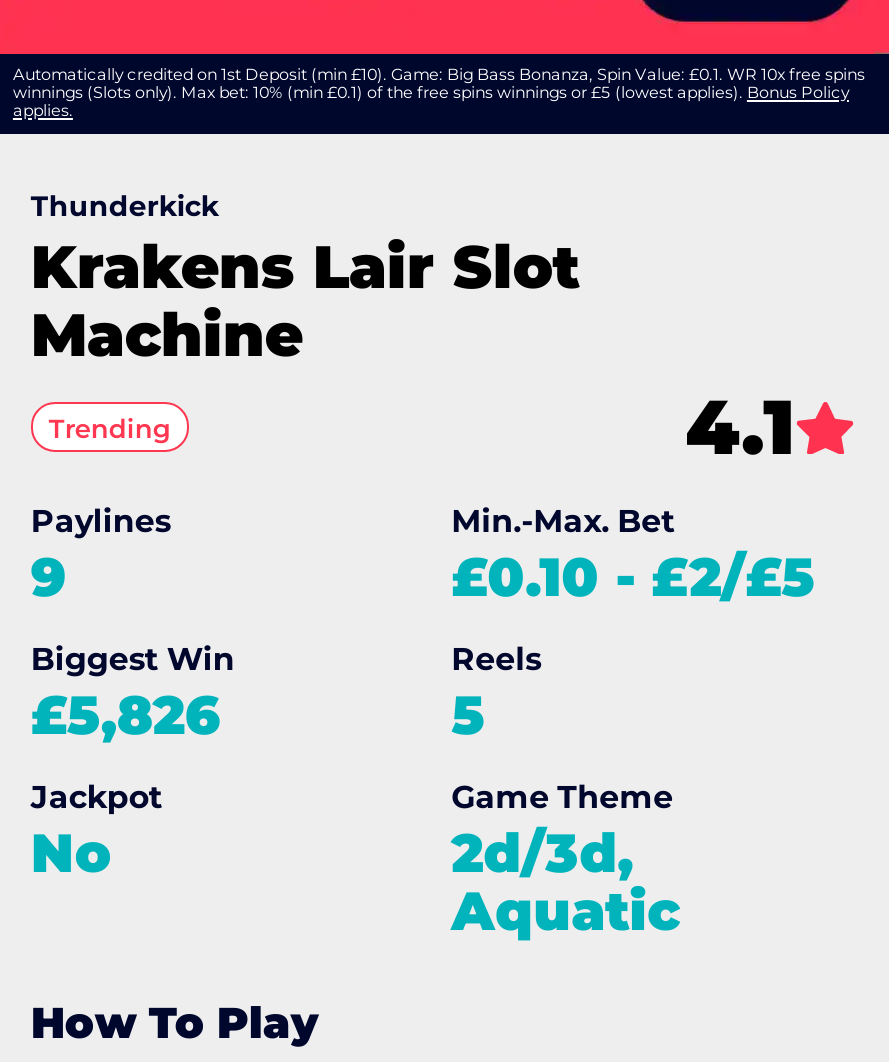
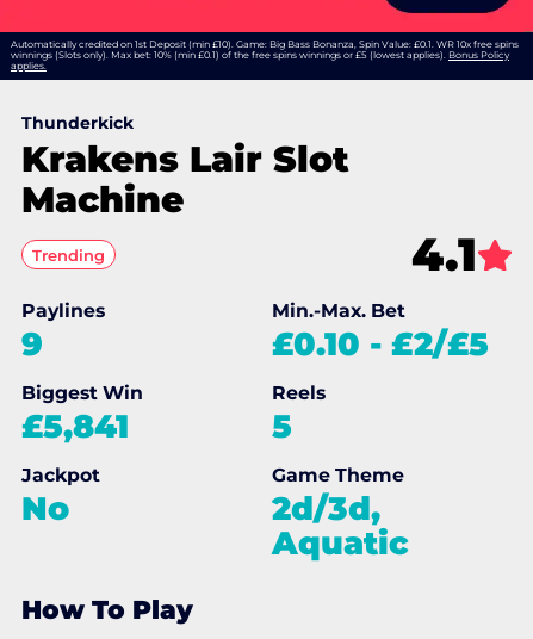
- £5,826
+ £5,841
